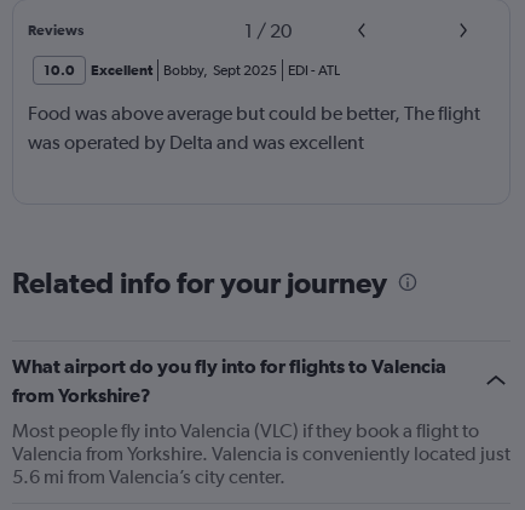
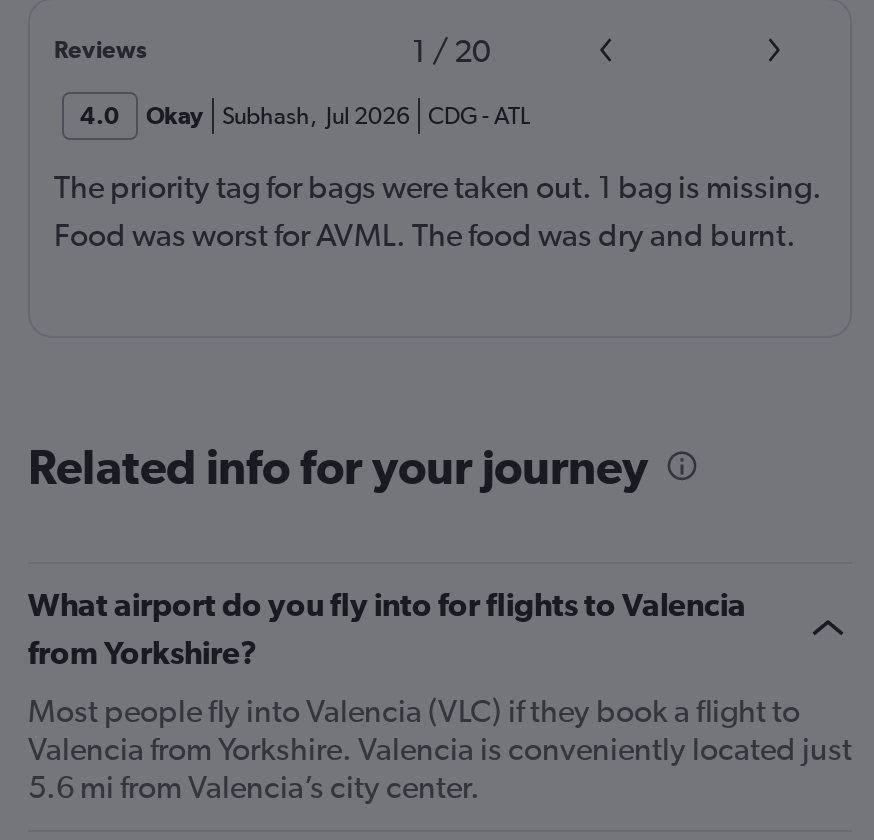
- 10.0
- Excellent
- Bobby, Sept 2025
- EDI - ATL
+ 4.0
+ Okay
+ Subhash, Jul 2026
+ CDG - ATL

- Food was above average but could be better, The flight
- was operated by Delta and was excellent
+ The priority tag for bags were taken out. 1 bag is missing.
+ Food was worst for AVML. The food was dry and burnt.
